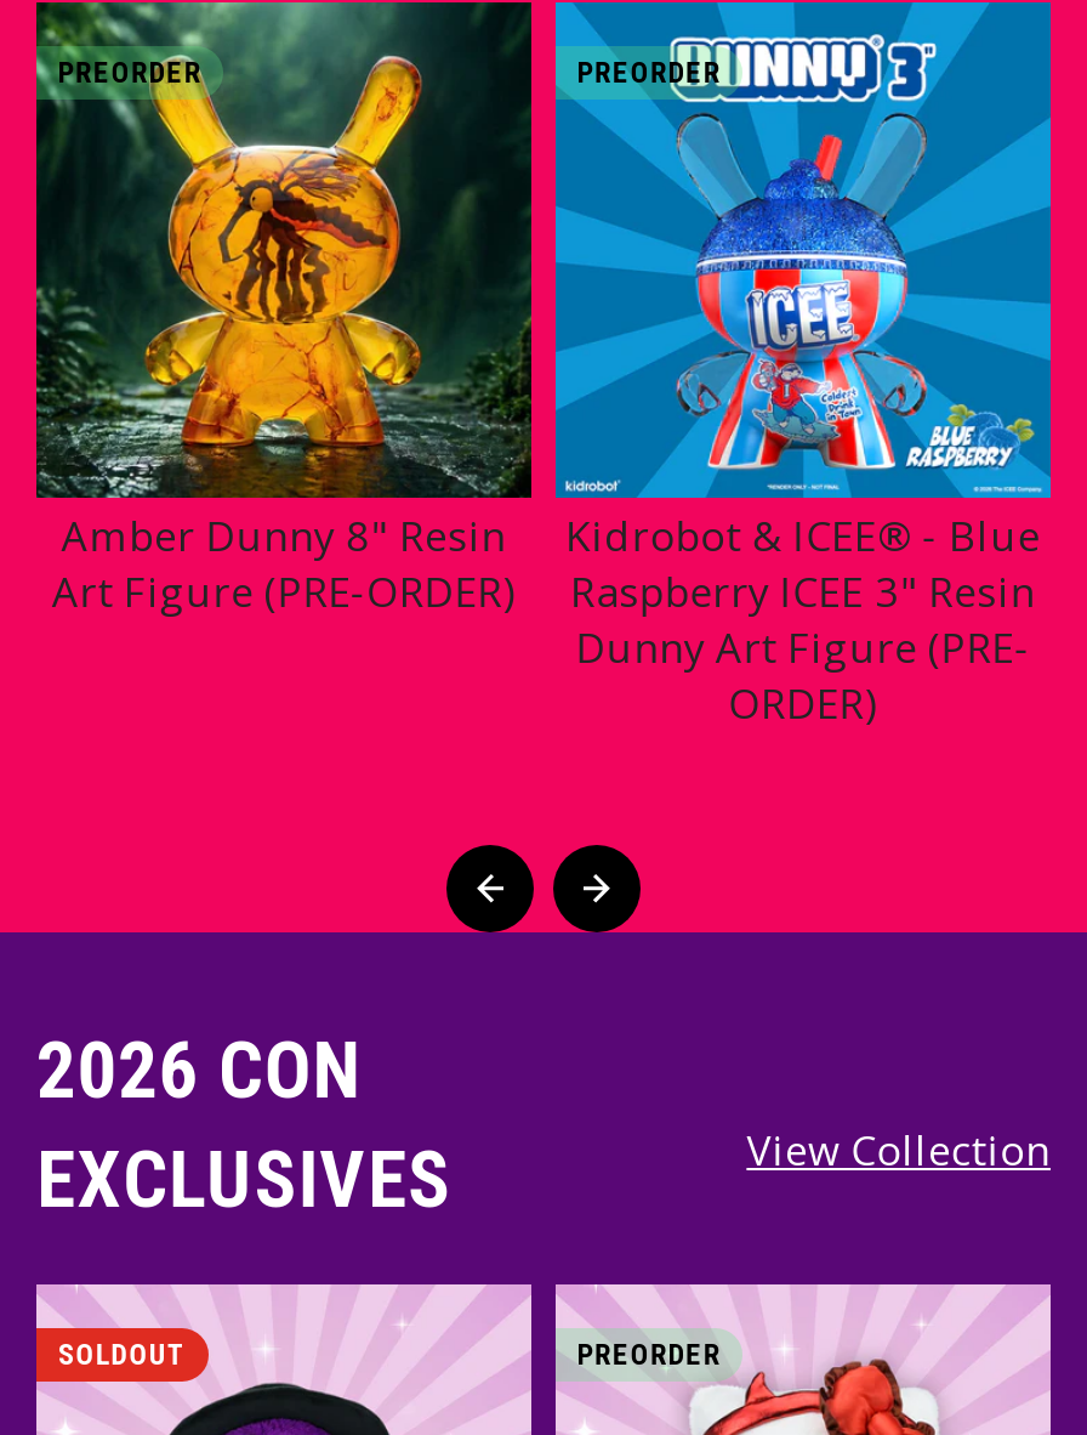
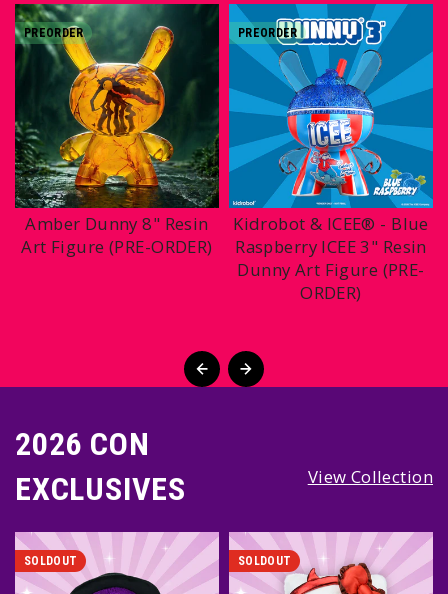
- PREORDER
+ SOLDOUT
